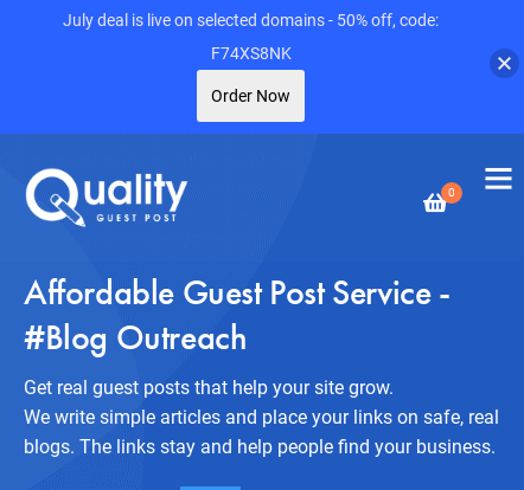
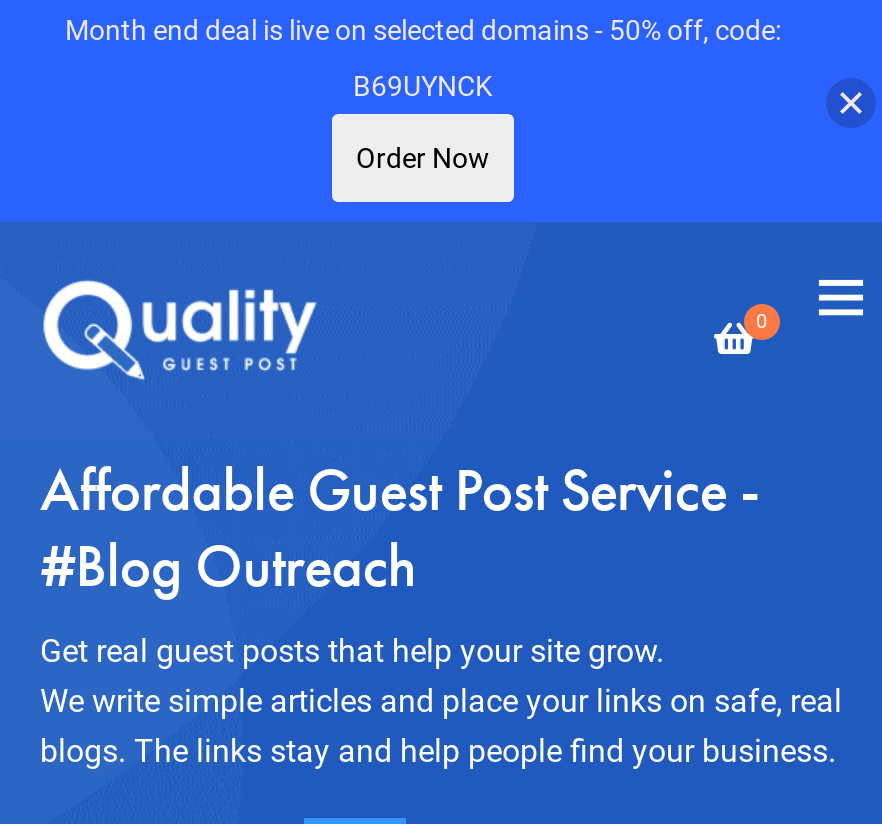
- July deal is live on selected domains - 50% off, code:
+ Month end deal is live on selected domains - 50% off, code:

- F74XS8NK
+ B69UYNCK
